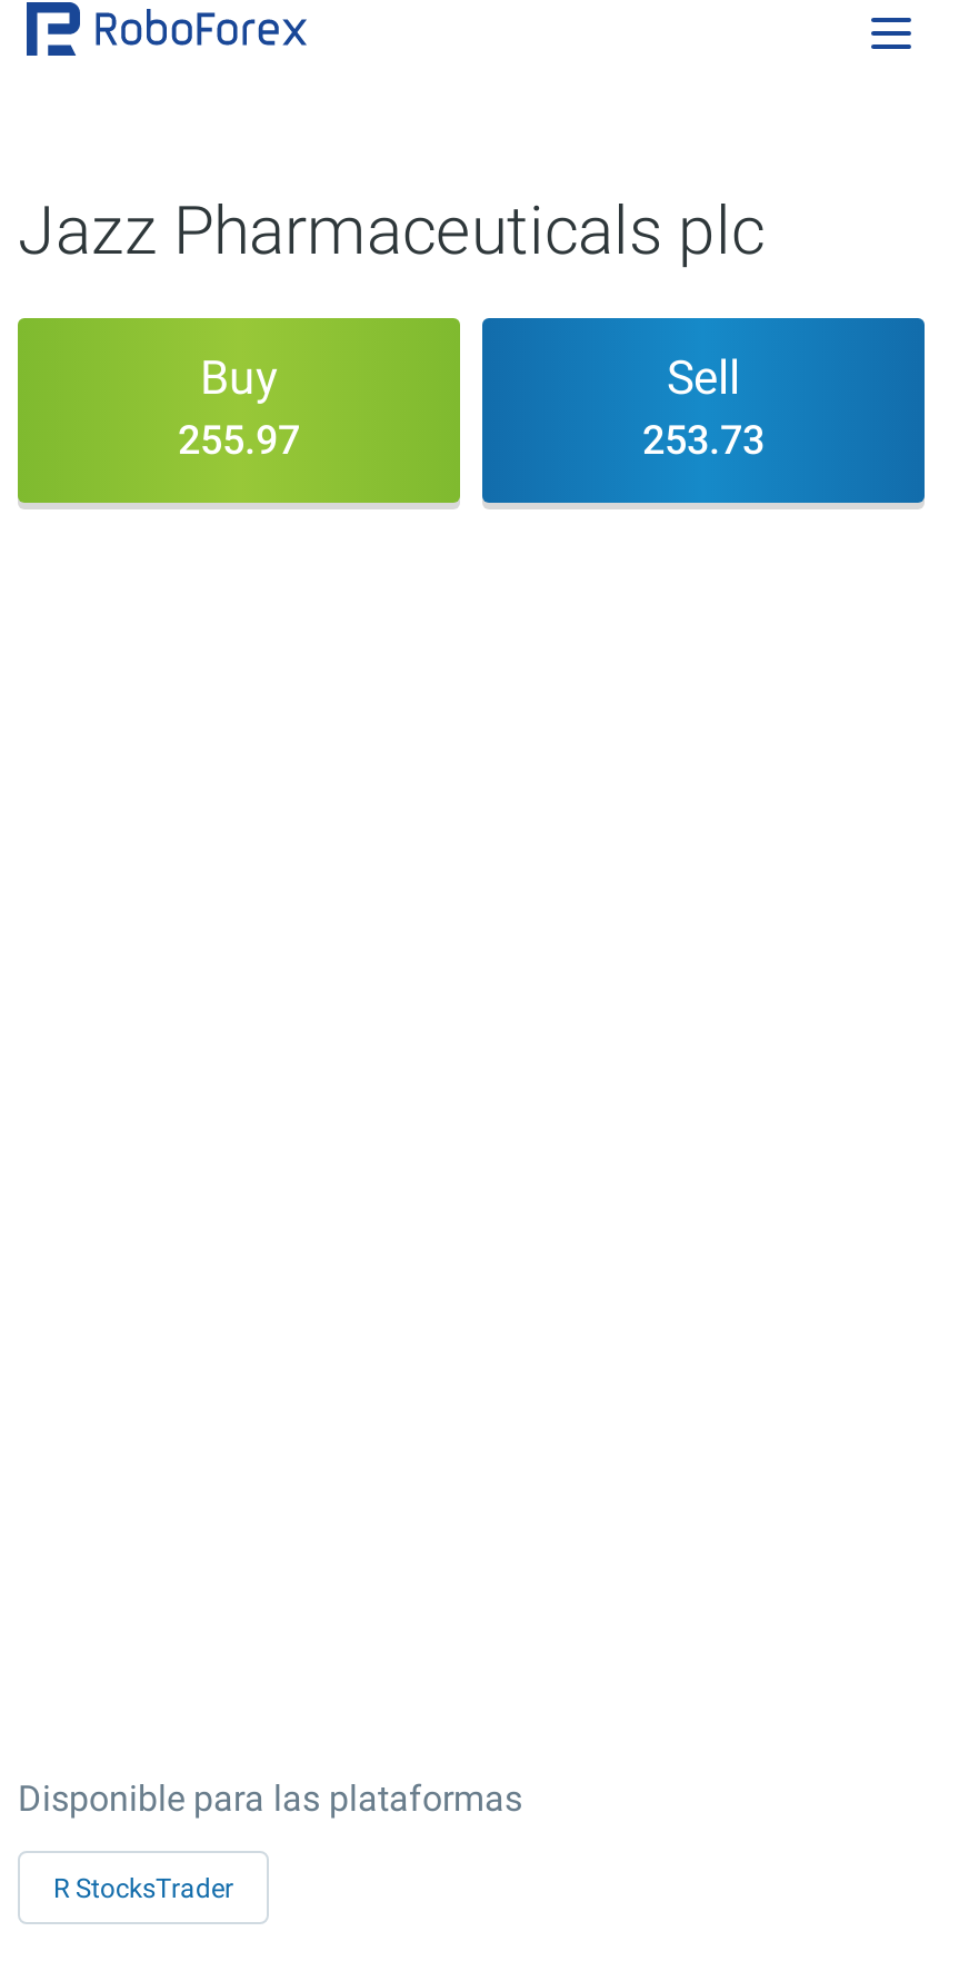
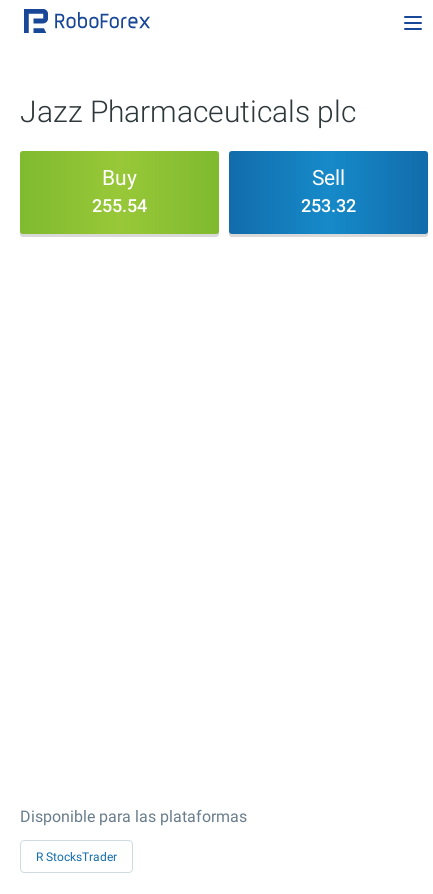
- 255.97
+ 255.54

- 253.73
+ 253.32
